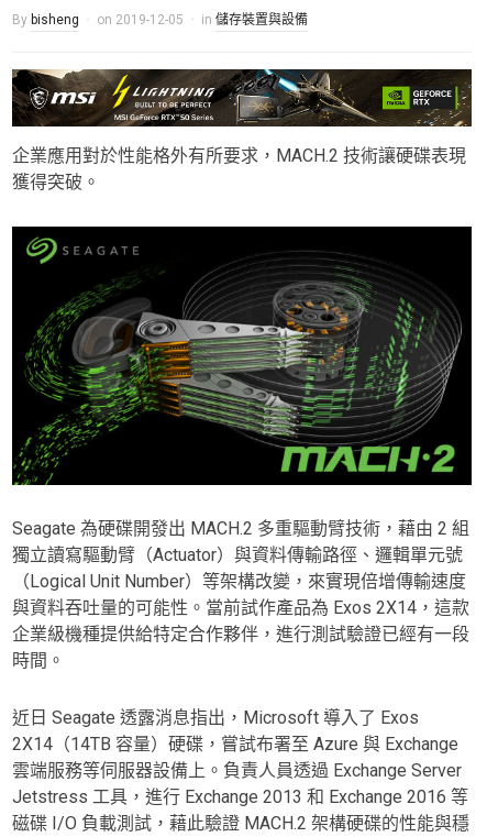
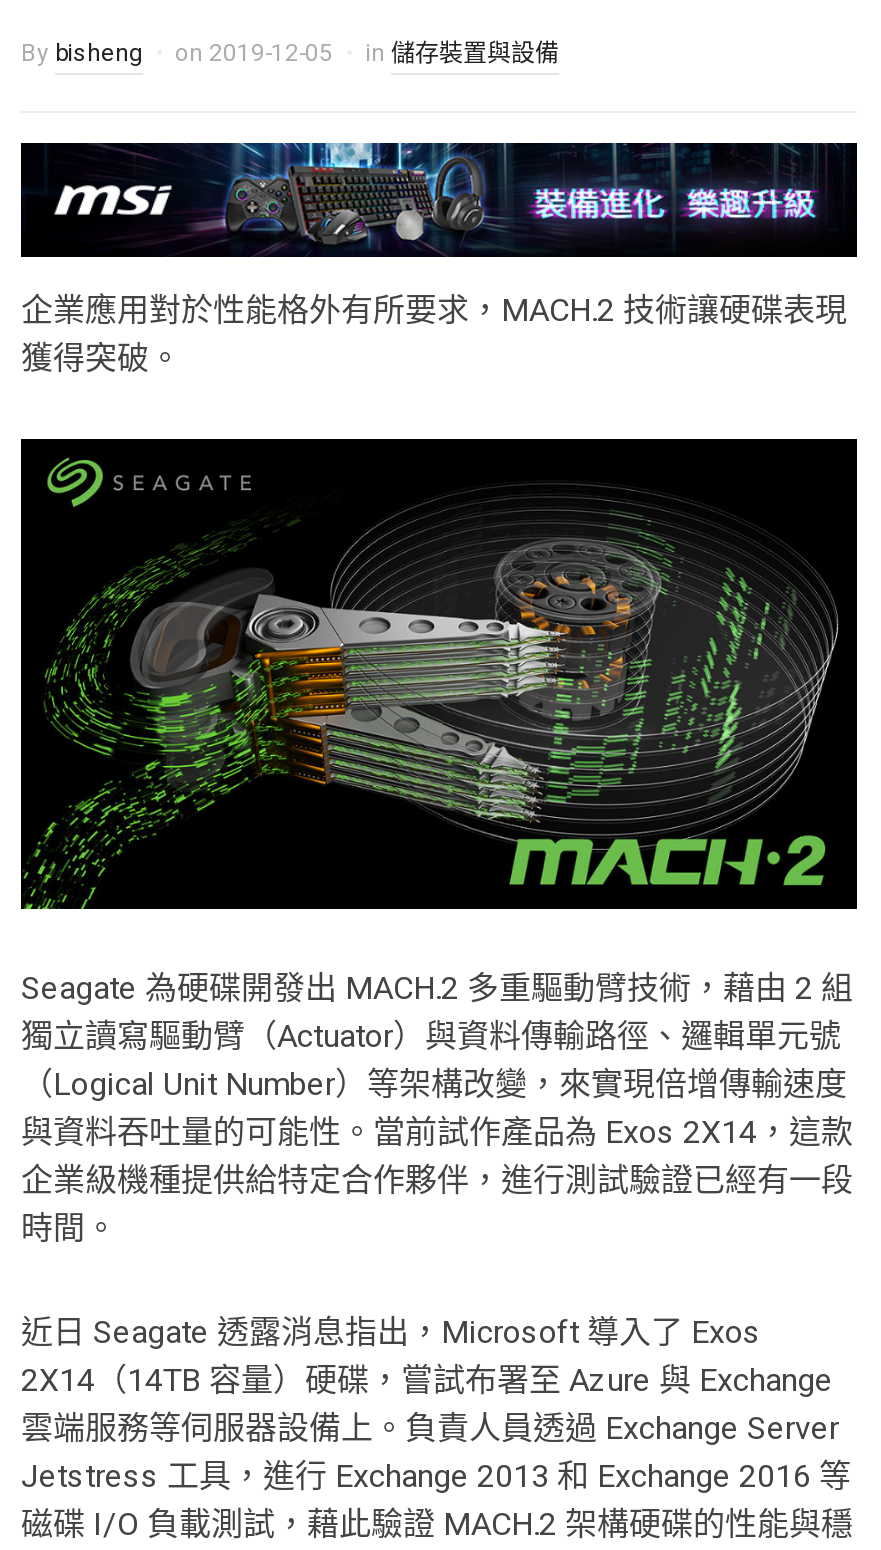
- [image]
+ [image]
